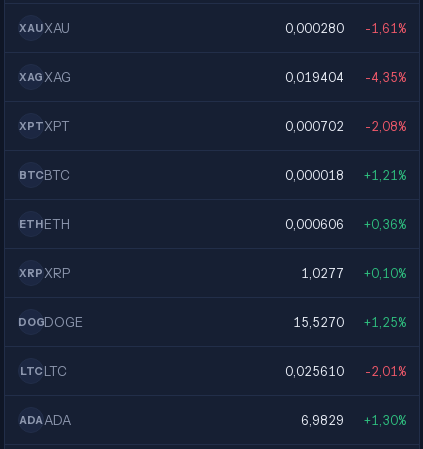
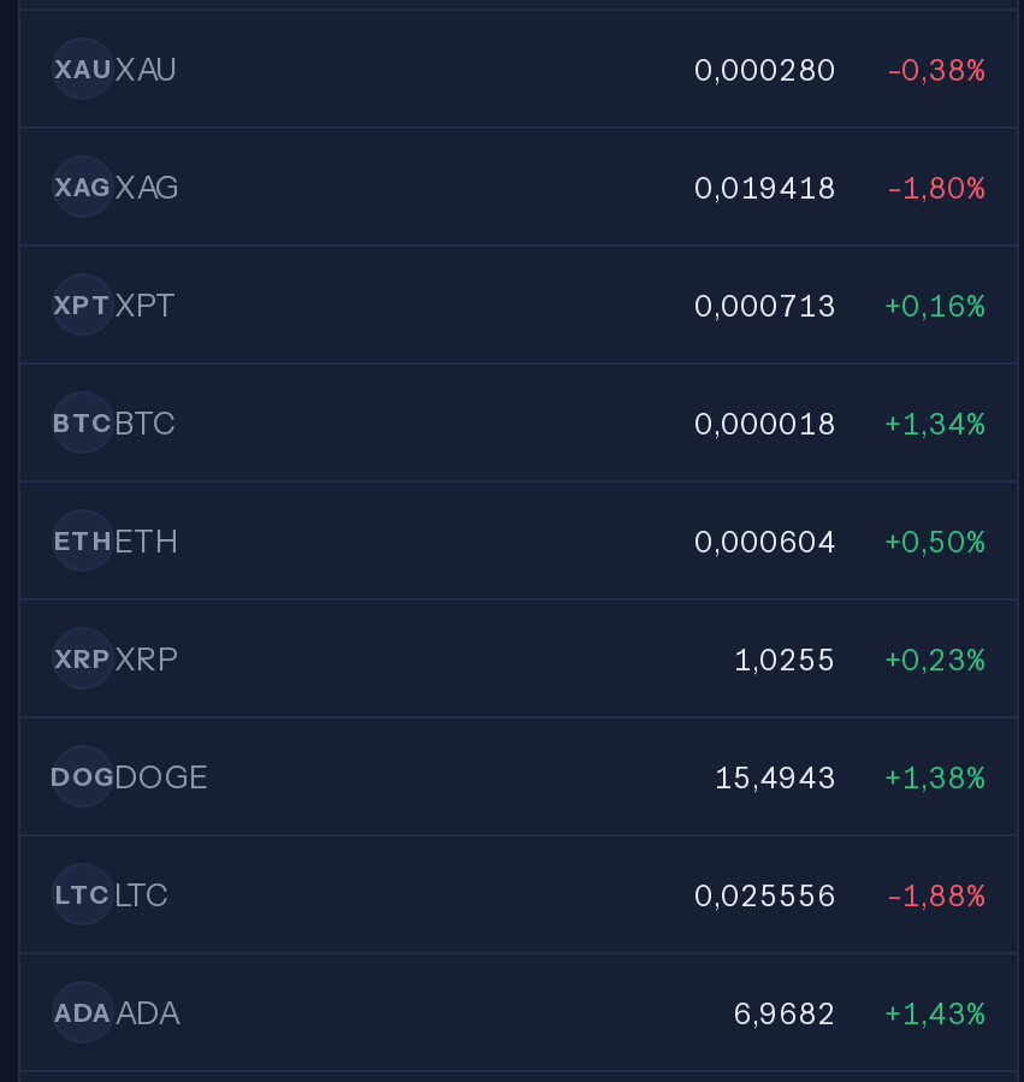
- 0,000280 -1,61%
+ 0,000280 -0,38%

- 0,019404
+ 0,019418

- -4,35%
+ -1,80%

- 0,000702
+ 0,000713

- -2,08%
+ +0,16%

- 0,000018 +1,21%
+ 0,000018 +1,34%

- 0,000606
+ 0,000604

- +0,36%
+ +0,50%

- 1,0277
+ 1,0255

- +0,10%
+ +0,23%

- 15,5270
+ 15,4943

- +1,25%
+ +1,38%

- 0,025610
+ 0,025556

- -2,01%
+ -1,88%

- 6,9829
+ 6,9682

- +1,30%
+ +1,43%
